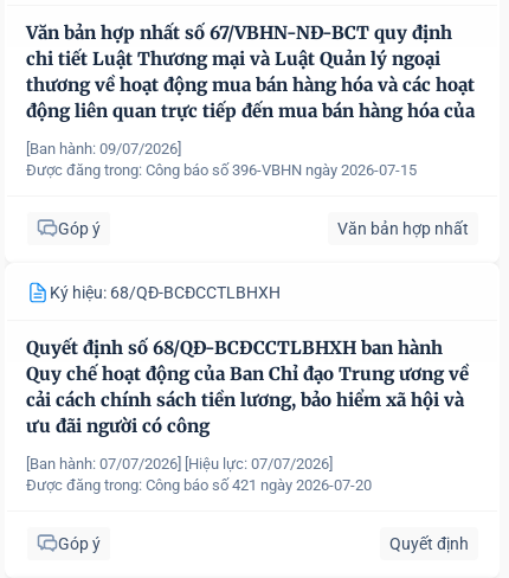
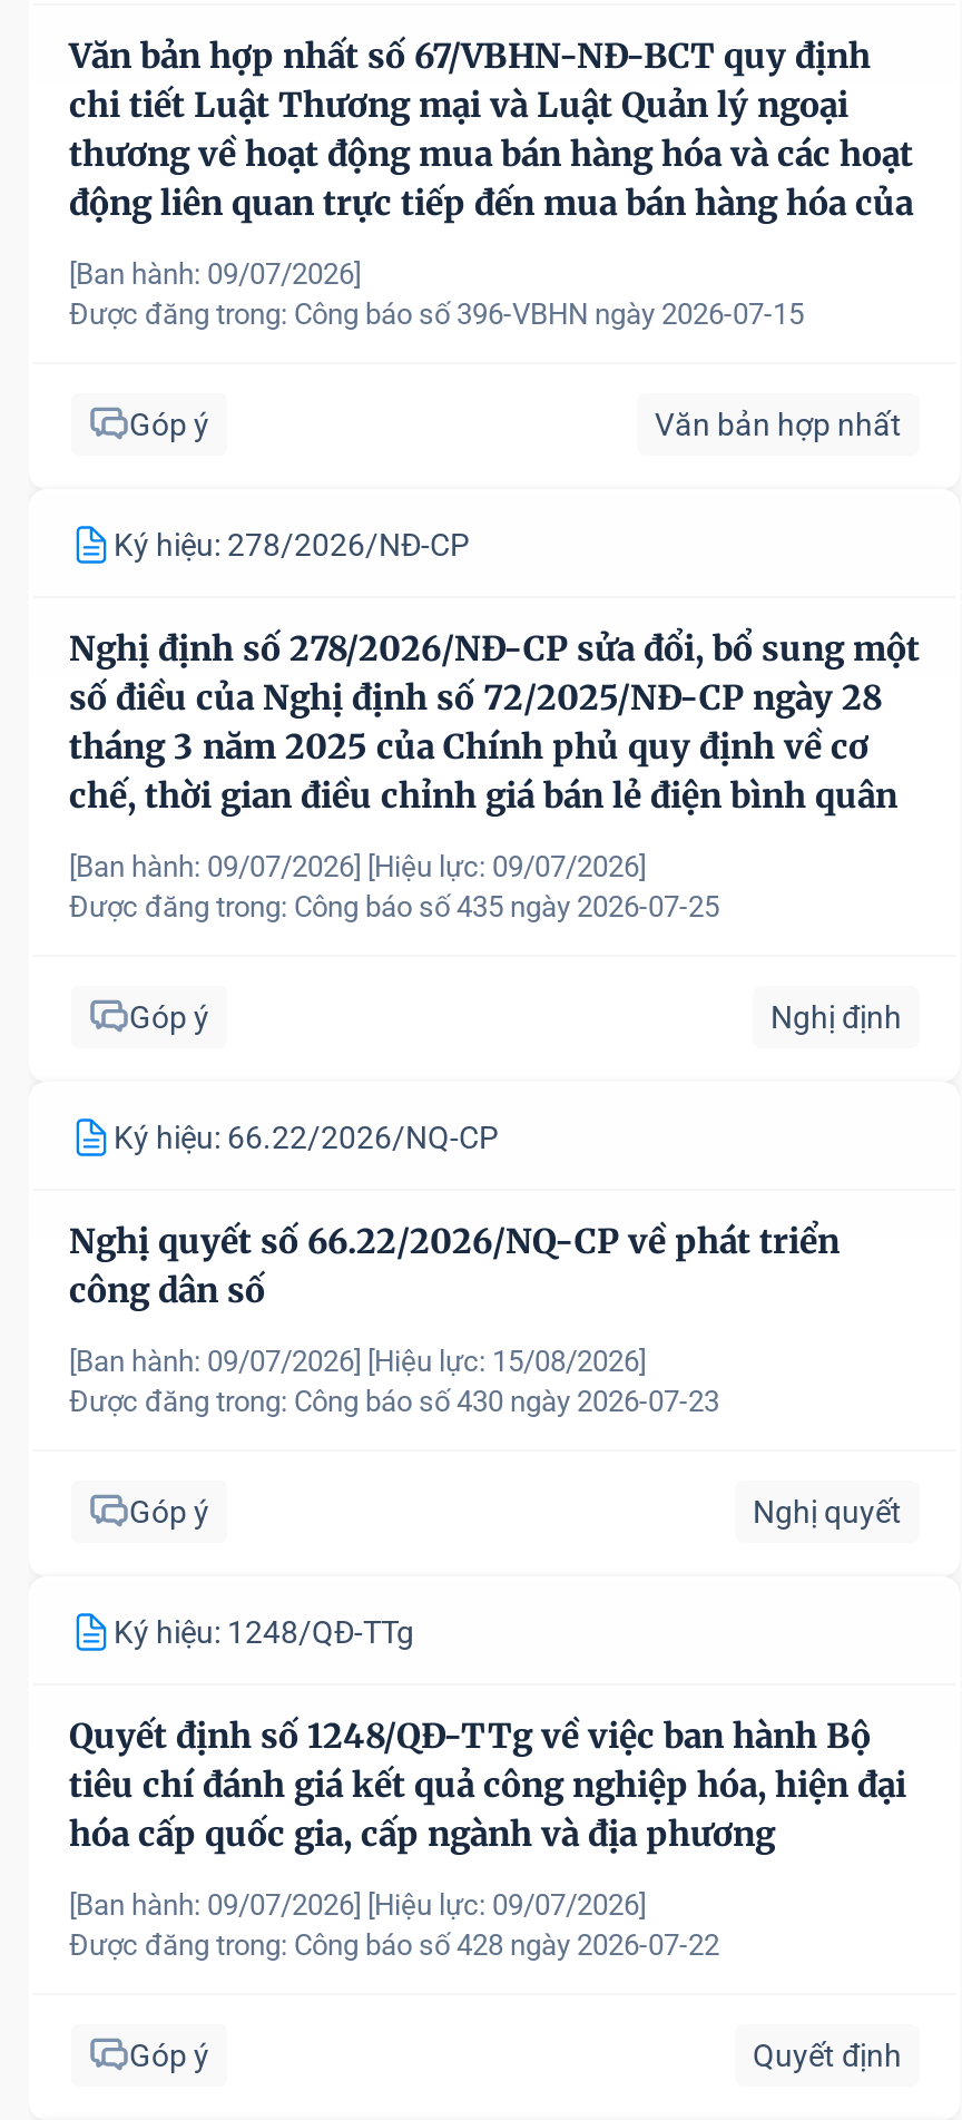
- Ký hiệu: 68/QĐ-BCĐCCTLBHXH
- Quyết định số 68/QĐ-BCĐCCTLBHXH ban hành
- Quy chế hoạt động của Ban Chỉ đạo Trung ương về
- cải cách chính sách tiền lương, bảo hiểm xã hội và
- ưu đãi người có công
- [Ban hành: 07/07/2026] [Hiệu lực: 07/07/2026]
- Được đăng trong: Công báo số 421 ngày 2026-07-20
+ Ký hiệu: 278/2026/NĐ-CP
+ Nghị định số 278/2026/NĐ-CP sửa đổi, bổ sung một
+ số điều của Nghị định số 72/2025/NĐ-CP ngày 28
+ tháng 3 năm 2025 của Chính phủ quy định về cơ
+ chế, thời gian điều chỉnh giá bán lẻ điện bình quân
+ [Ban hành: 09/07/2026] [Hiệu lực: 09/07/2026]
+ Được đăng trong: Công báo số 435 ngày 2026-07-25
+ Góp ý
+ Nghị định
+ Ký hiệu: 66.22/2026/NQ-CP
+ Nghị quyết số 66.22/2026/NQ-CP về phát triển
+ công dân số
+ [Ban hành: 09/07/2026] [Hiệu lực: 15/08/2026]
+ Được đăng trong: Công báo số 430 ngày 2026-07-23
+ Góp ý
+ Nghị quyết
+ Ký hiệu: 1248/QĐ-TTg
+ Quyết định số 1248/QĐ-TTg về việc ban hành Bộ
+ tiêu chí đánh giá kết quả công nghiệp hóa, hiện đại
+ hóa cấp quốc gia, cấp ngành và địa phương
+ [Ban hành: 09/07/2026] [Hiệu lực: 09/07/2026]
+ Được đăng trong: Công báo số 428 ngày 2026-07-22
